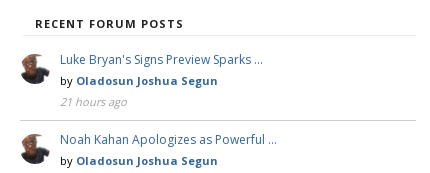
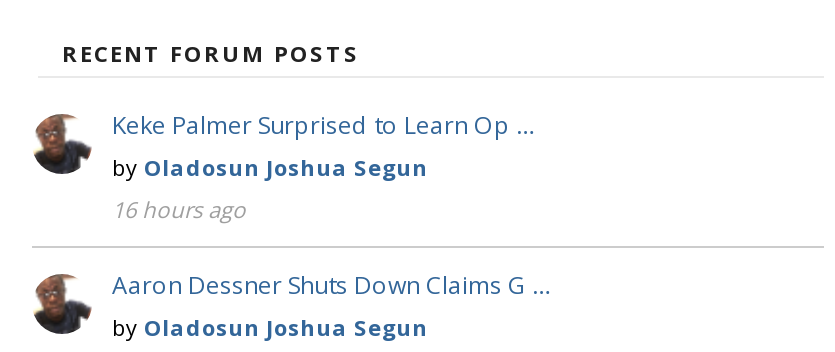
- Luke Bryan's Signs Preview Sparks …
+ Keke Palmer Surprised to Learn Op …

- 21 hours ago
+ 16 hours ago

- Noah Kahan Apologizes as Powerful …
+ Aaron Dessner Shuts Down Claims G …
